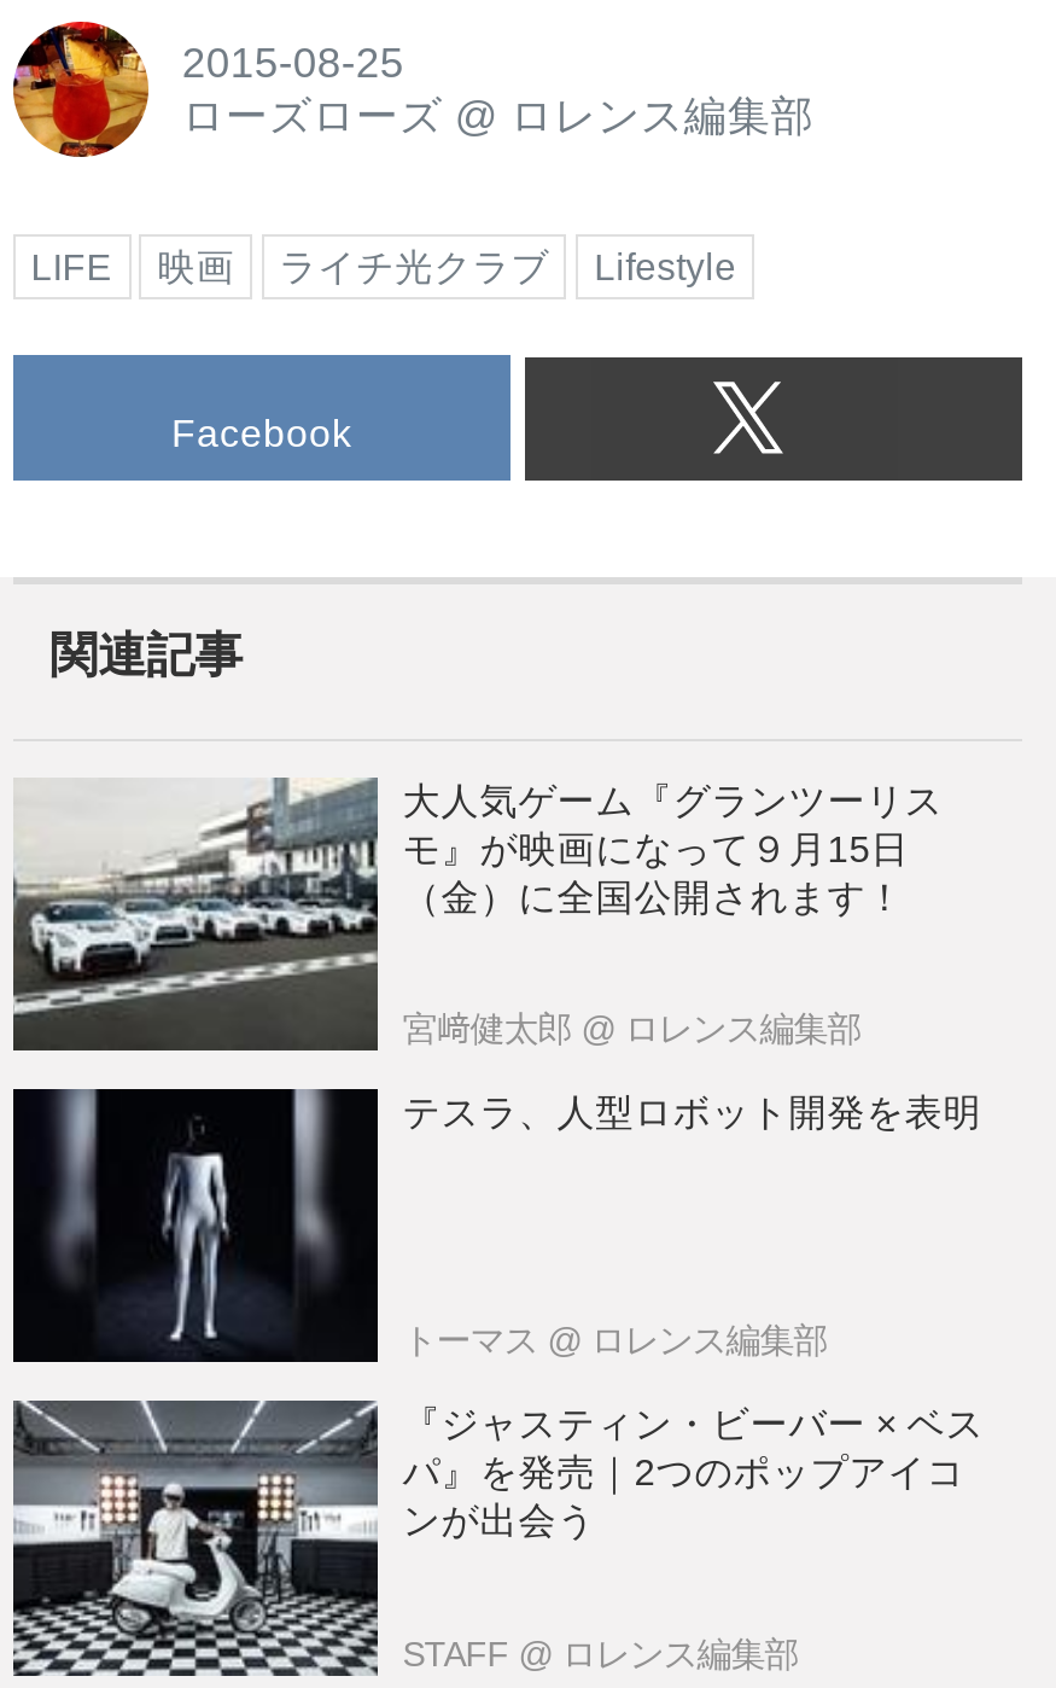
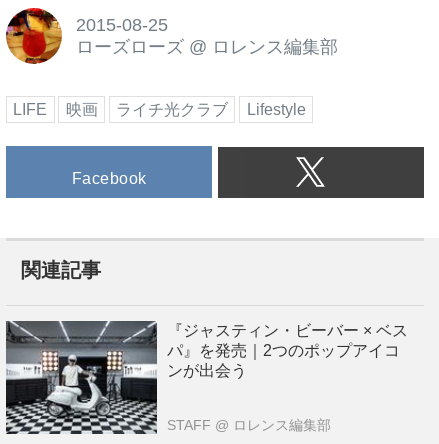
- [image]
- 大人気ゲーム『グランツーリス
- モ』が映画になって９月15日
- （金）に全国公開されます！
- 宮﨑健太郎@ ロレンス編集部
- テスラ、人型ロボット開発を表明

- [image]
- トーマス@ ロレンス編集部
